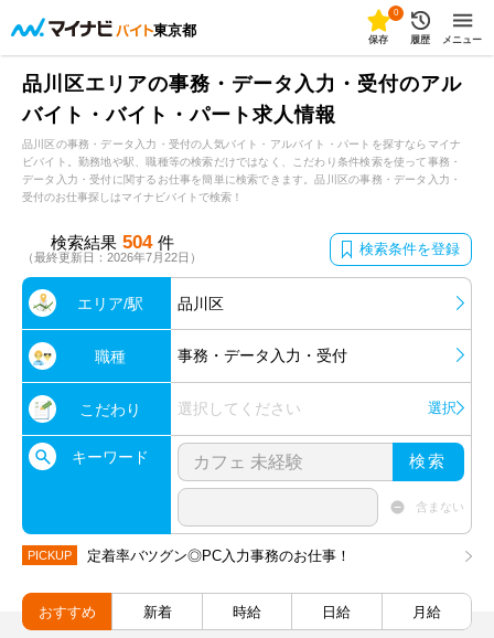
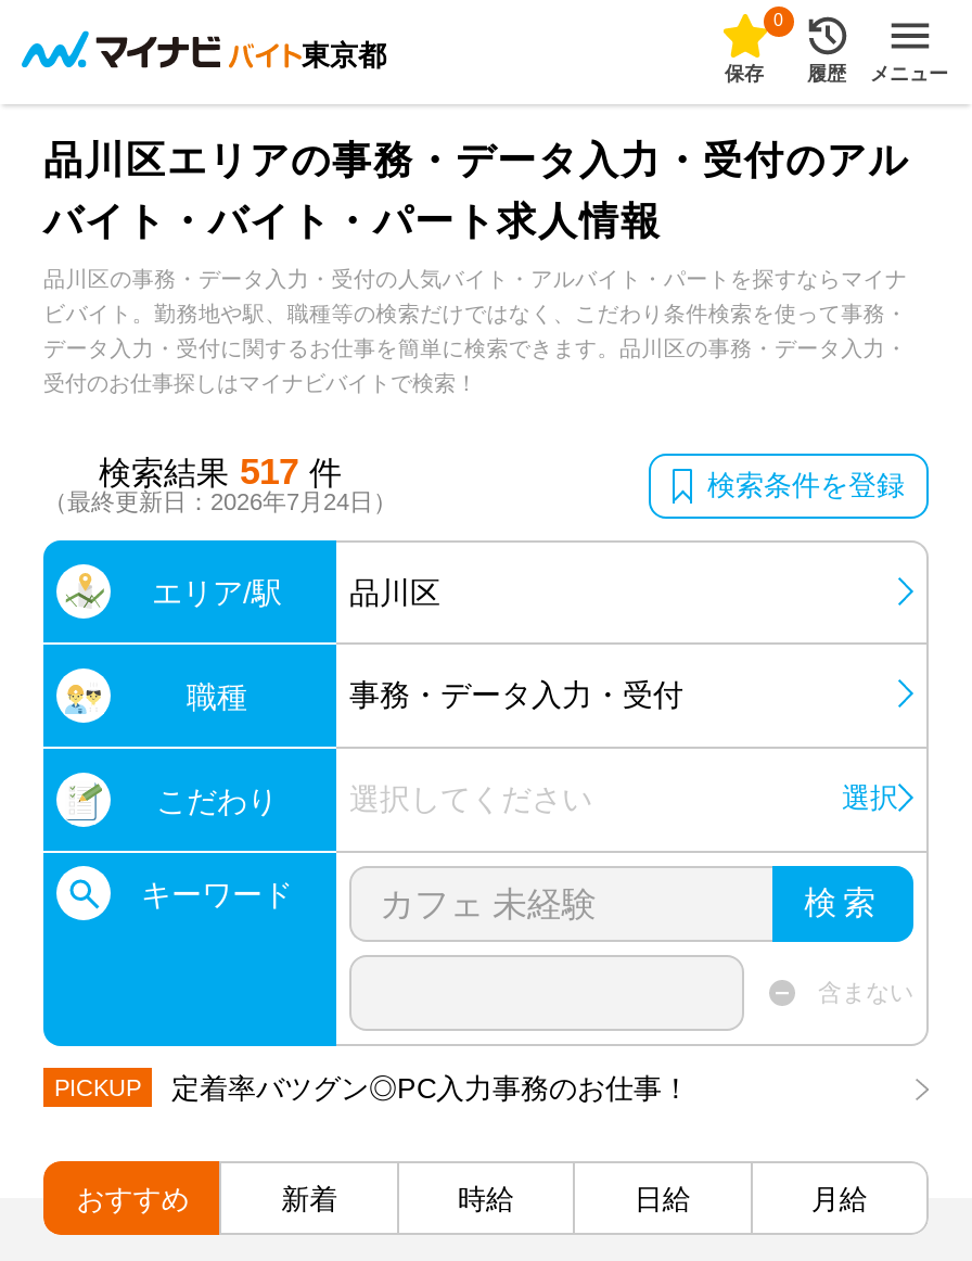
- 検索結果 504 件
+ 検索結果 517 件

- （最終更新日：2026年7月22日）
+ （最終更新日：2026年7月24日）
